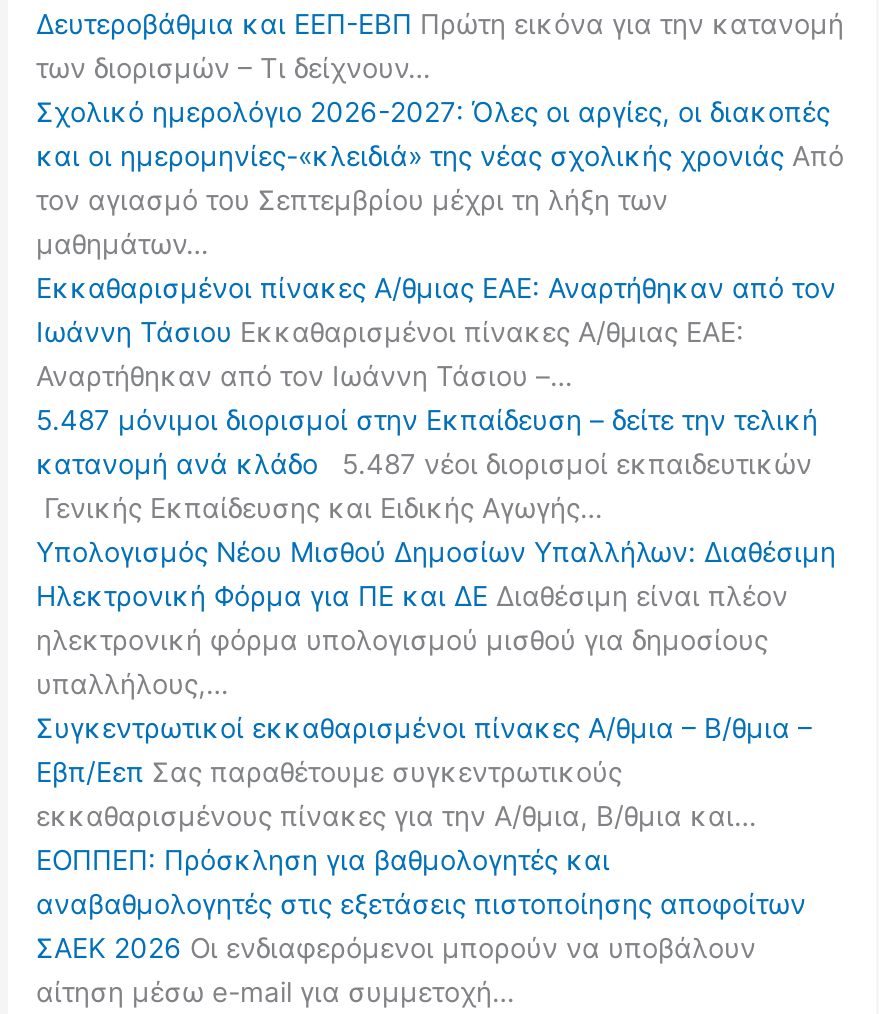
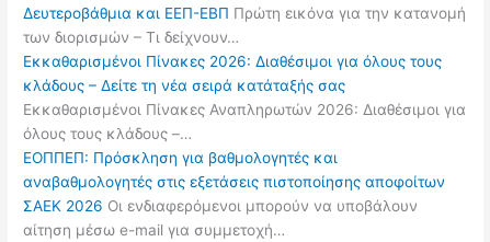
- Σχολικό ημερολόγιο 2026-2027: Όλες οι αργίες, οι διακοπές
- και οι ημερομηνίες-«κλειδιά» της νέας σχολικής χρονιάς Από
- τον αγιασμό του Σεπτεμβρίου μέχρι τη λήξη των
- μαθημάτων…
- Εκκαθαρισμένοι πίνακες Α/θμιας ΕΑΕ: Αναρτήθηκαν από τον
- Ιωάννη Τάσιου Εκκαθαρισμένοι πίνακες Α/θμιας ΕΑΕ:
- Αναρτήθηκαν από τον Ιωάννη Τάσιου –…
- 5.487 μόνιμοι διορισμοί στην Εκπαίδευση – δείτε την τελική
- κατανομή ανά κλάδο 5.487 νέοι διορισμοί εκπαιδευτικών
- Γενικής Εκπαίδευσης και Ειδικής Αγωγής…
- Υπολογισμός Νέου Μισθού Δημοσίων Υπαλλήλων: Διαθέσιμη
- Ηλεκτρονική Φόρμα για ΠΕ και ΔΕ Διαθέσιμη είναι πλέον
- ηλεκτρονική φόρμα υπολογισμού μισθού για δημοσίους
- υπαλλήλους,…
- Συγκεντρωτικοί εκκαθαρισμένοι πίνακες Α/θμια – Β/θμια –
- Εβπ/Εεπ Σας παραθέτουμε συγκεντρωτικούς
- εκκαθαρισμένους πίνακες για την Α/θμια, Β/θμια και…
+ Εκκαθαρισμένοι Πίνακες 2026: Διαθέσιμοι για όλους τους
+ κλάδους – Δείτε τη νέα σειρά κατάταξής σας
+ Εκκαθαρισμένοι Πίνακες Αναπληρωτών 2026: Διαθέσιμοι για
+ όλους τους κλάδους –…
